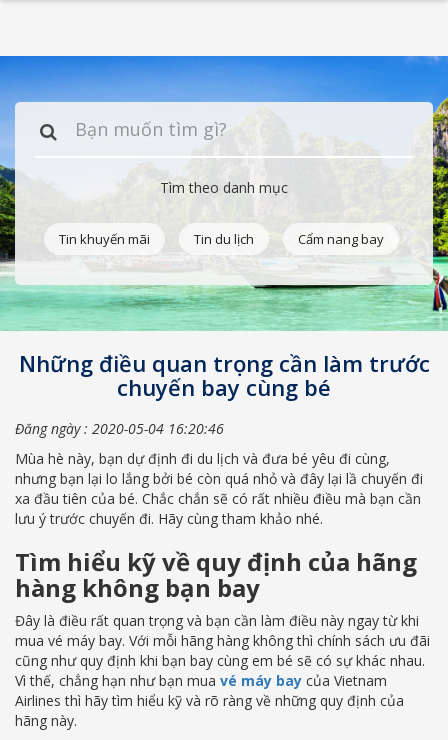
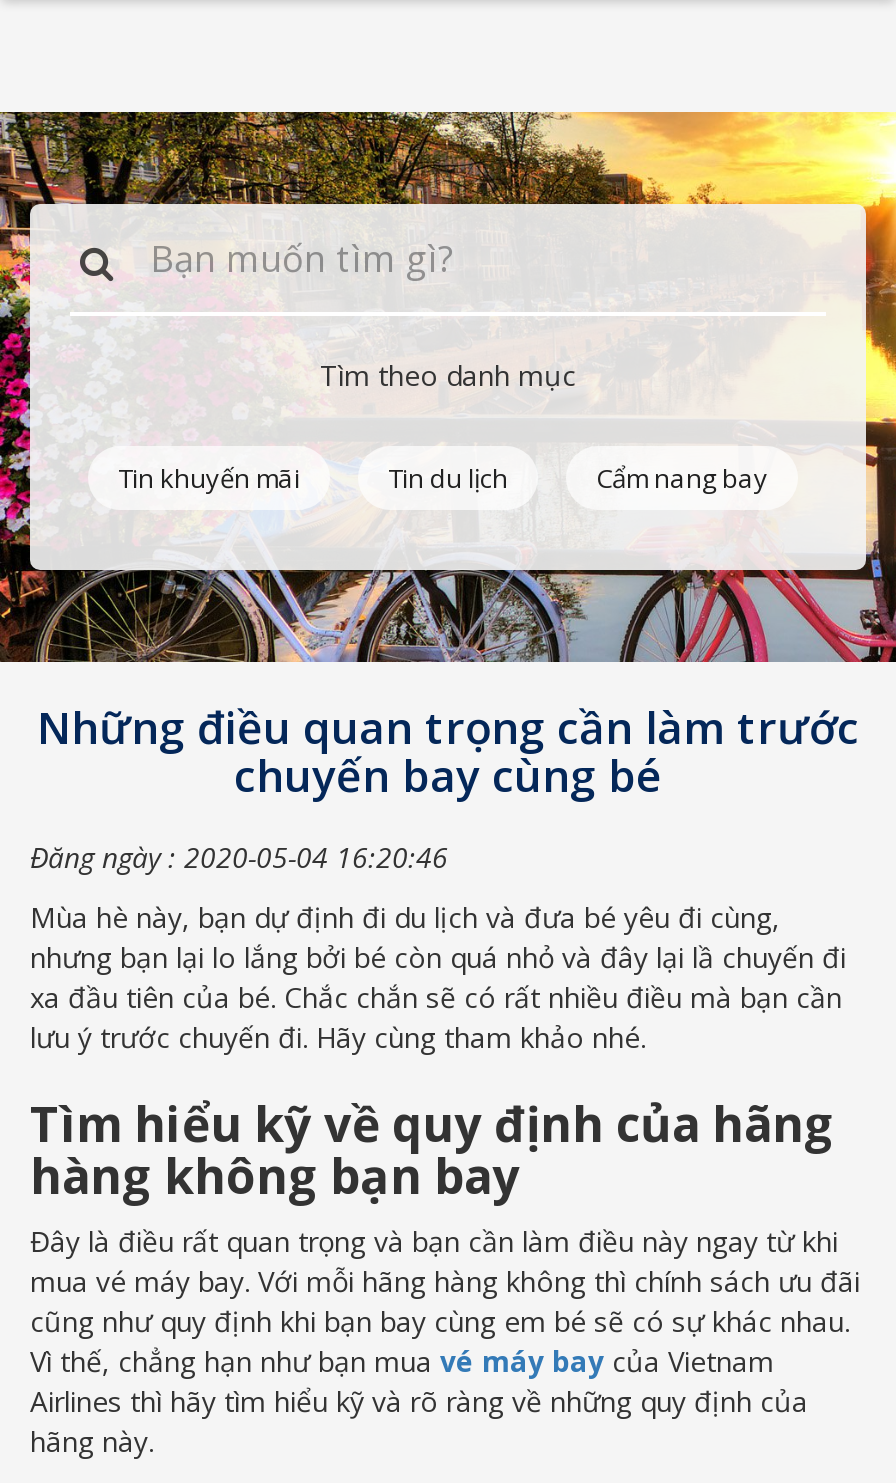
- [image]
+ [image]
